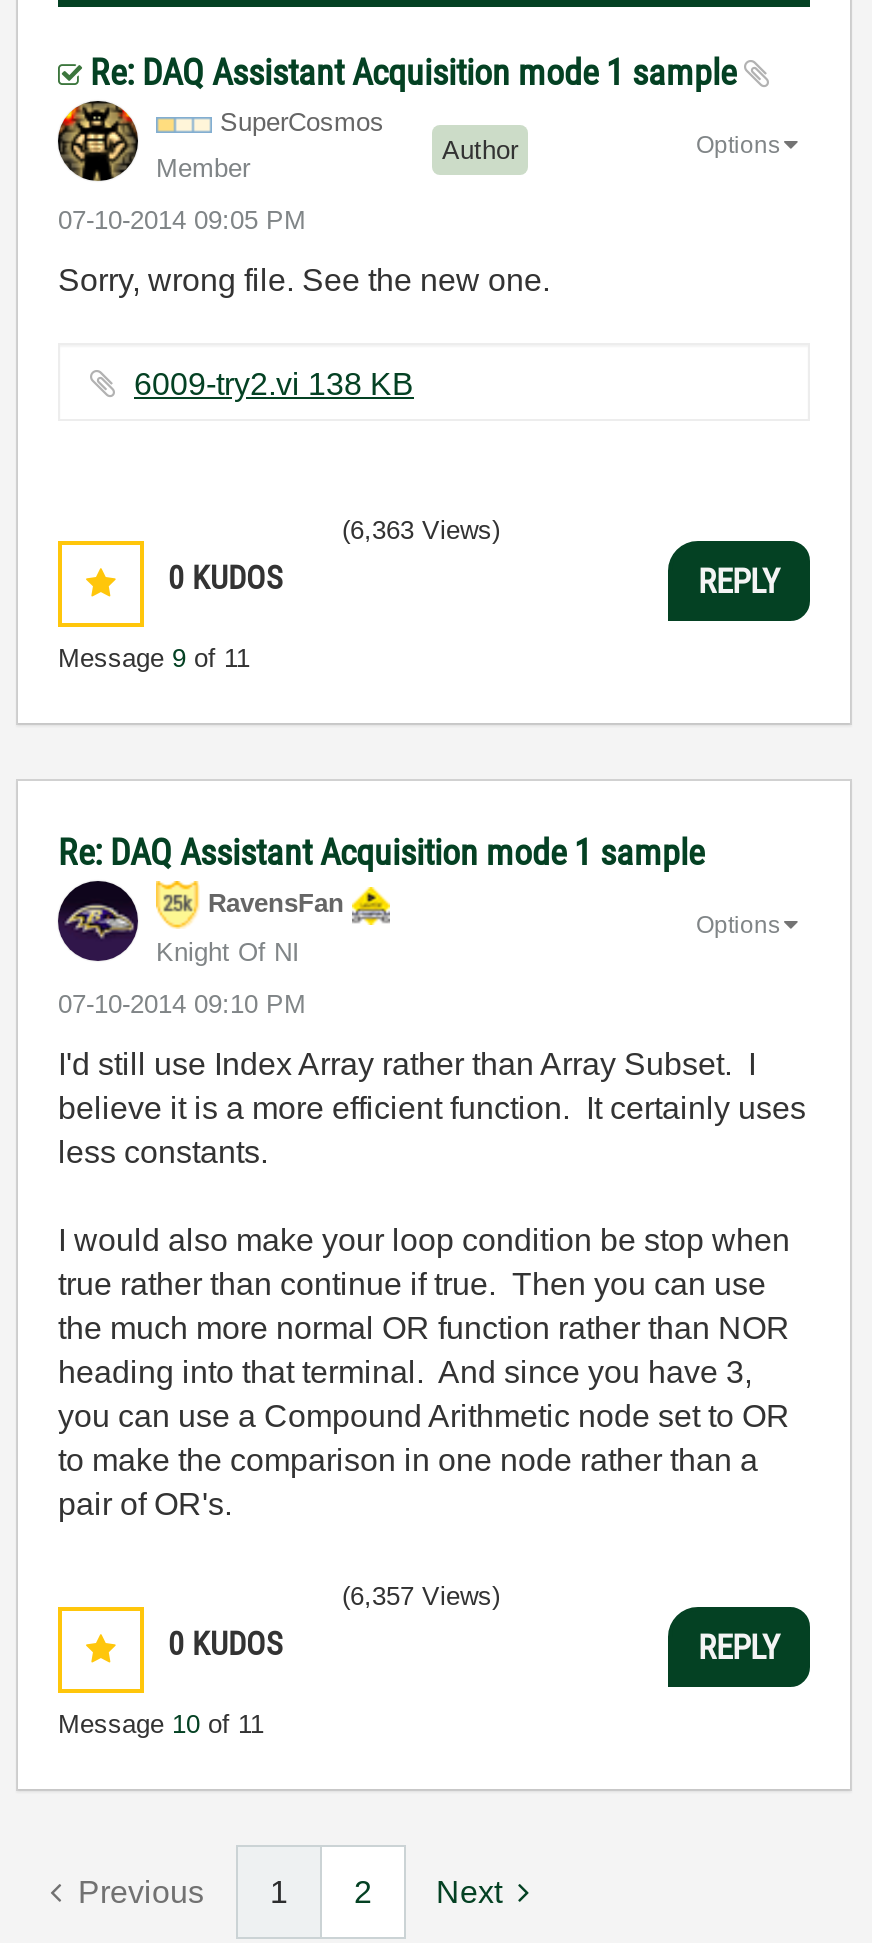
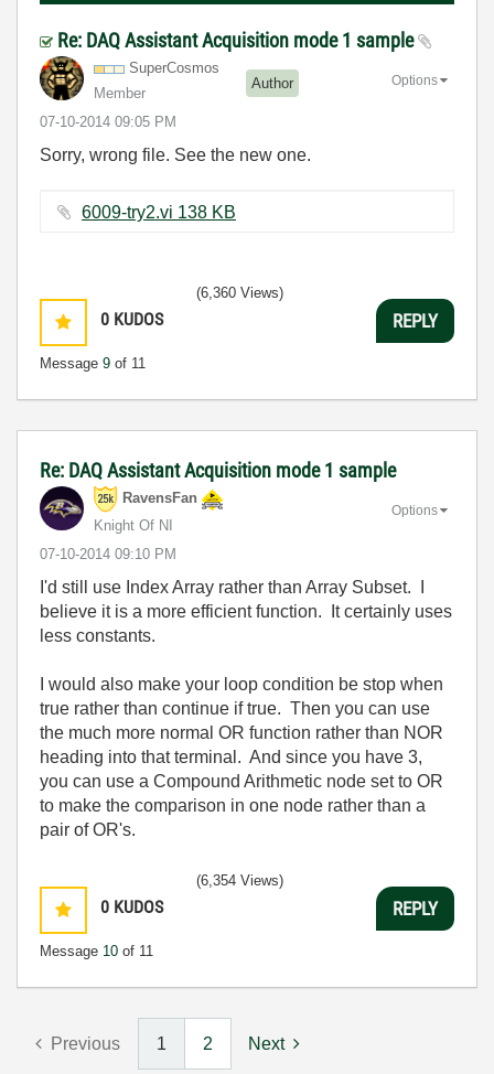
- (6,363 Views)
+ (6,360 Views)

- (6,357 Views)
+ (6,354 Views)
